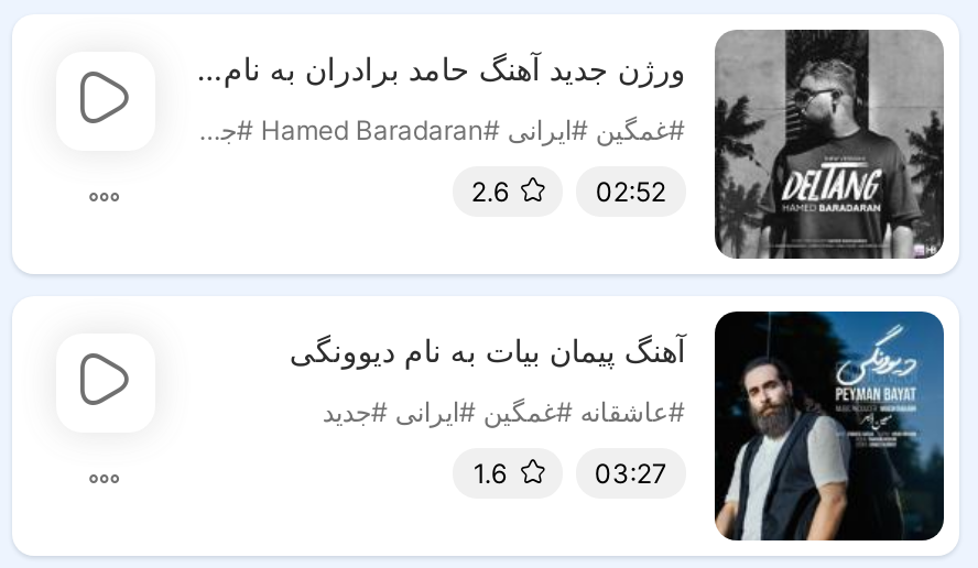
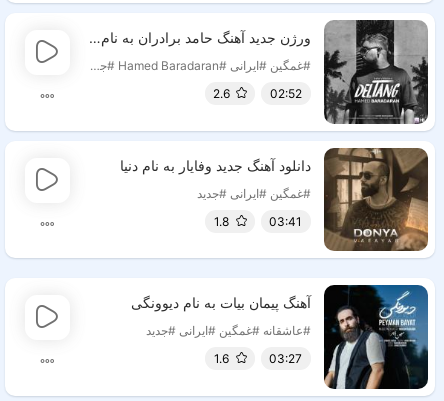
+ [image]
+ دانلود آهنگ جدید وفایار به نام دنیا
+ #غمگین #ایرانی #جدید
+ 03:41
+ 1.8
